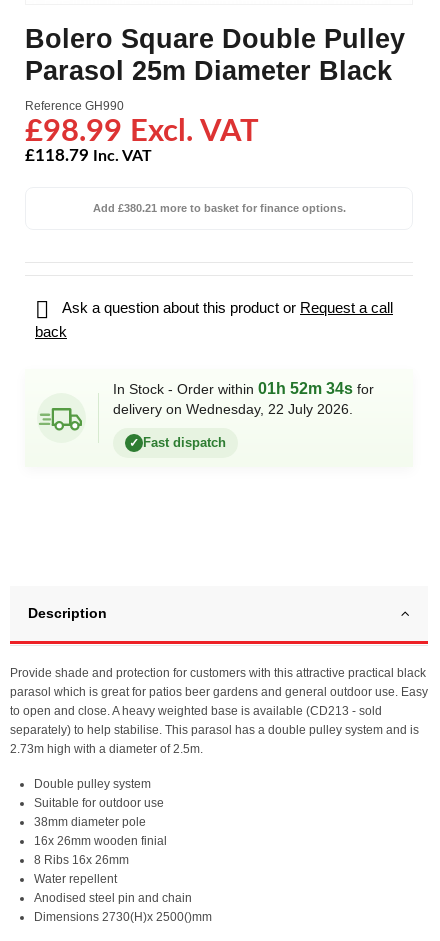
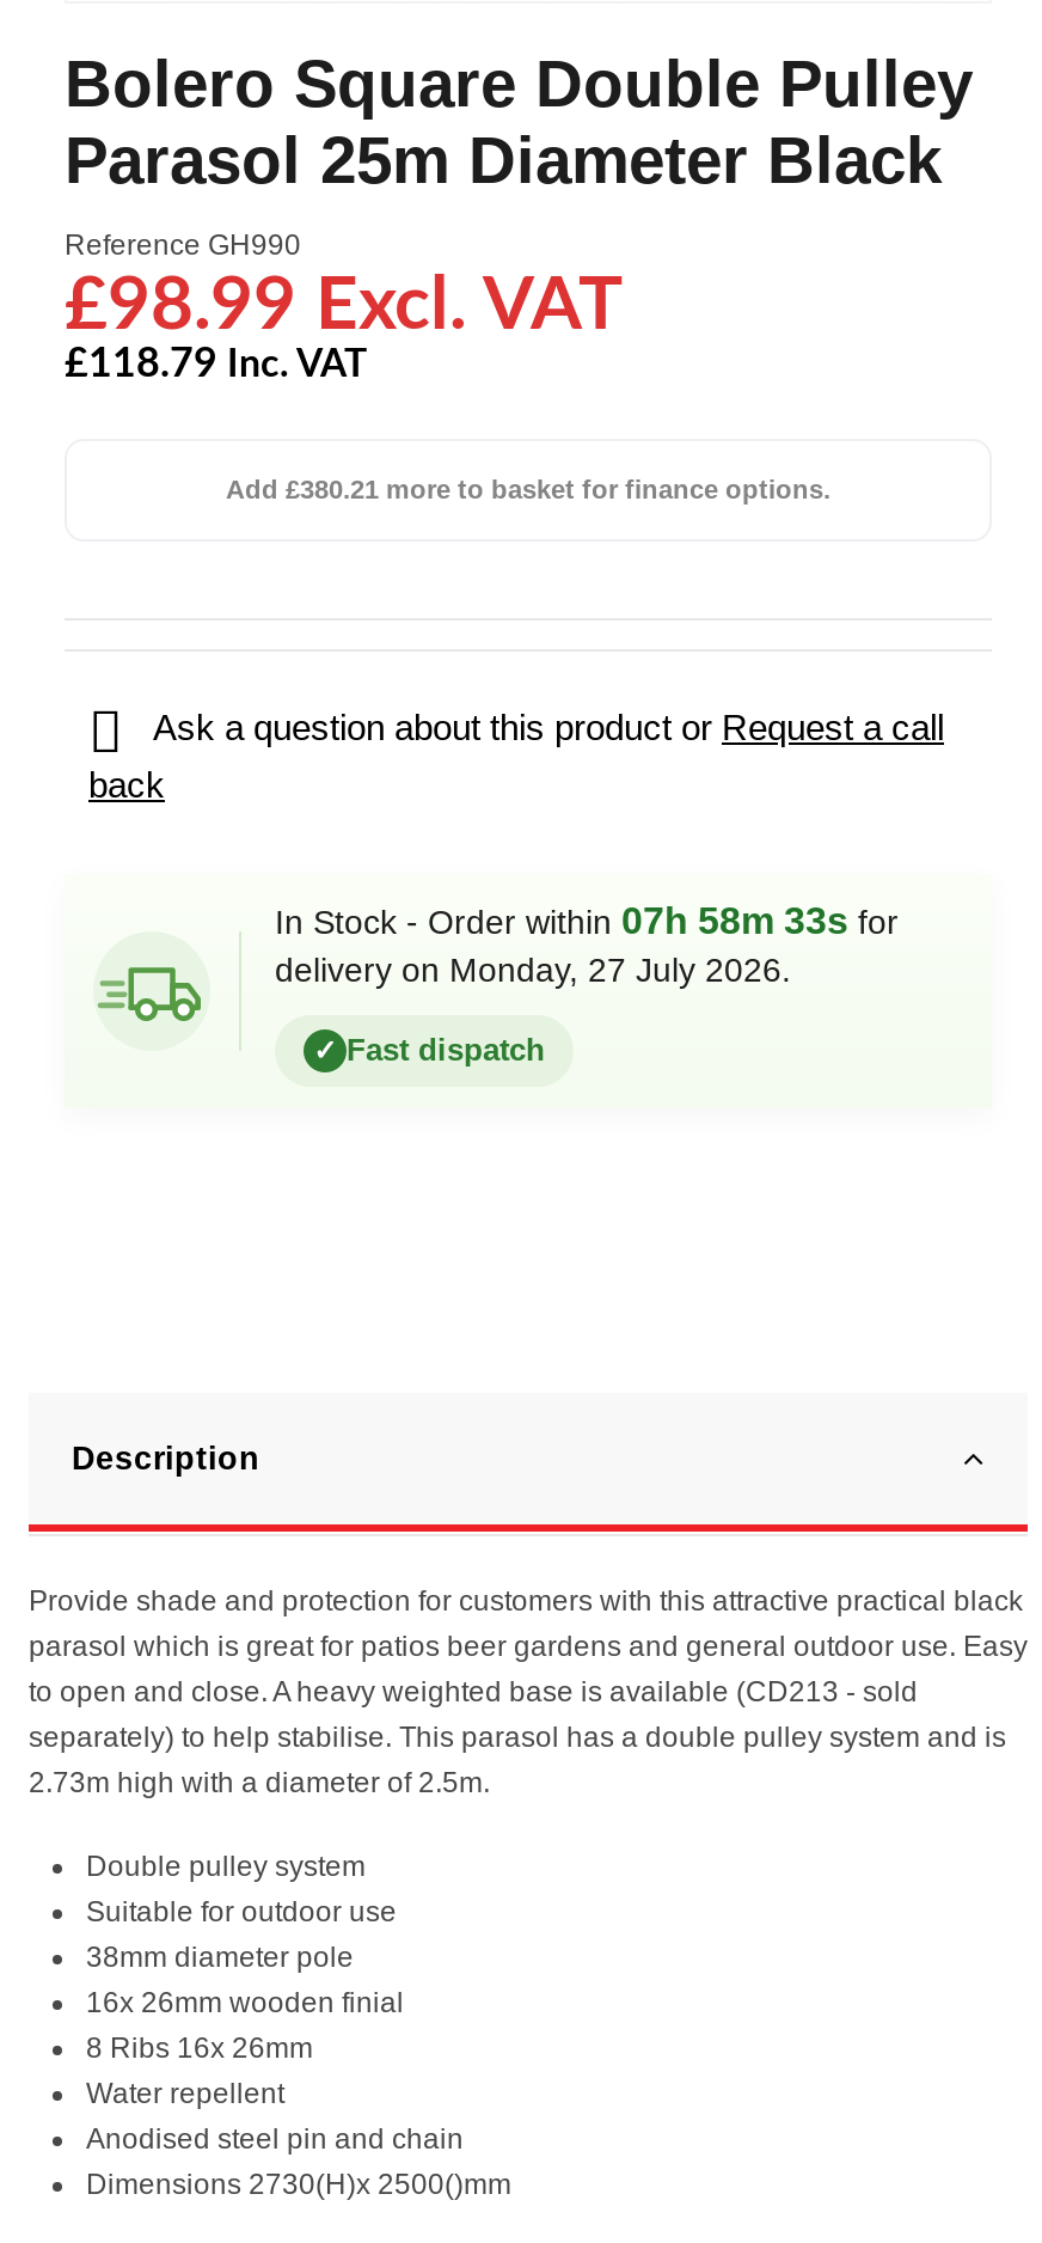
- In Stock - Order within 01h 52m 34s for
+ In Stock - Order within 07h 58m 33s for

- delivery on Wednesday, 22 July 2026.
+ delivery on Monday, 27 July 2026.
